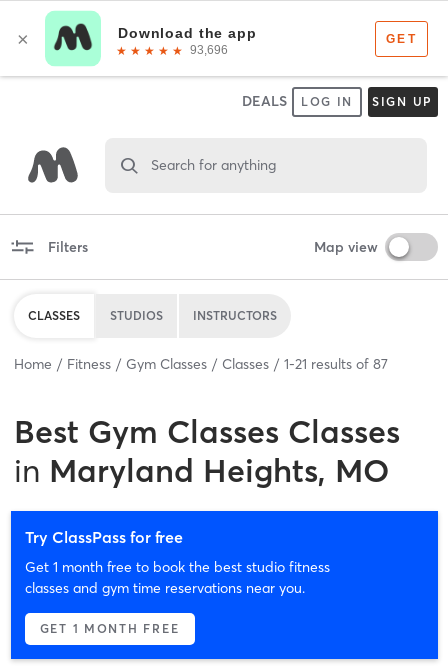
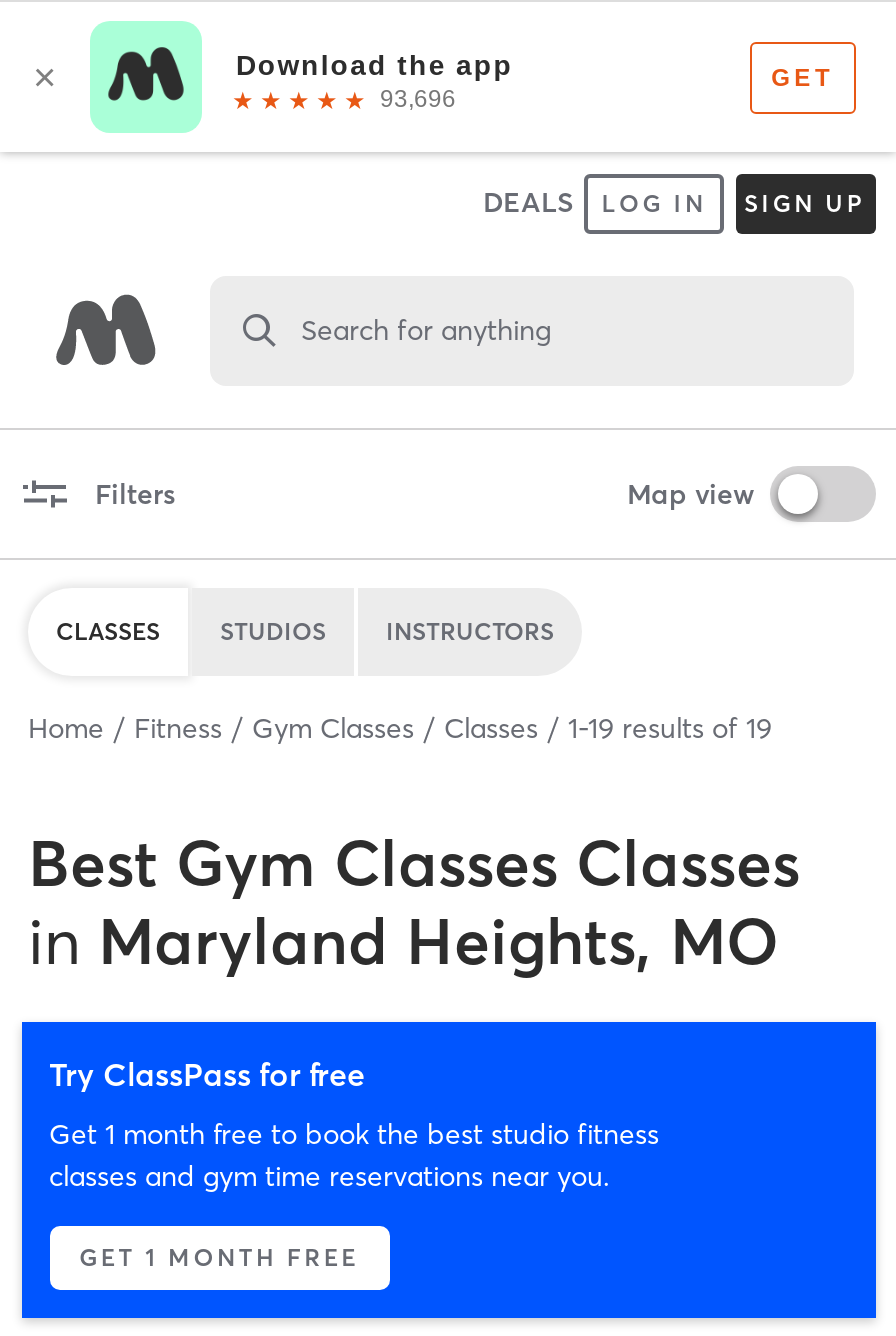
- Home Fitness Gym Classes Classes 1-21 results of 87
+ Home Fitness Gym Classes Classes 1-19 results of 19
